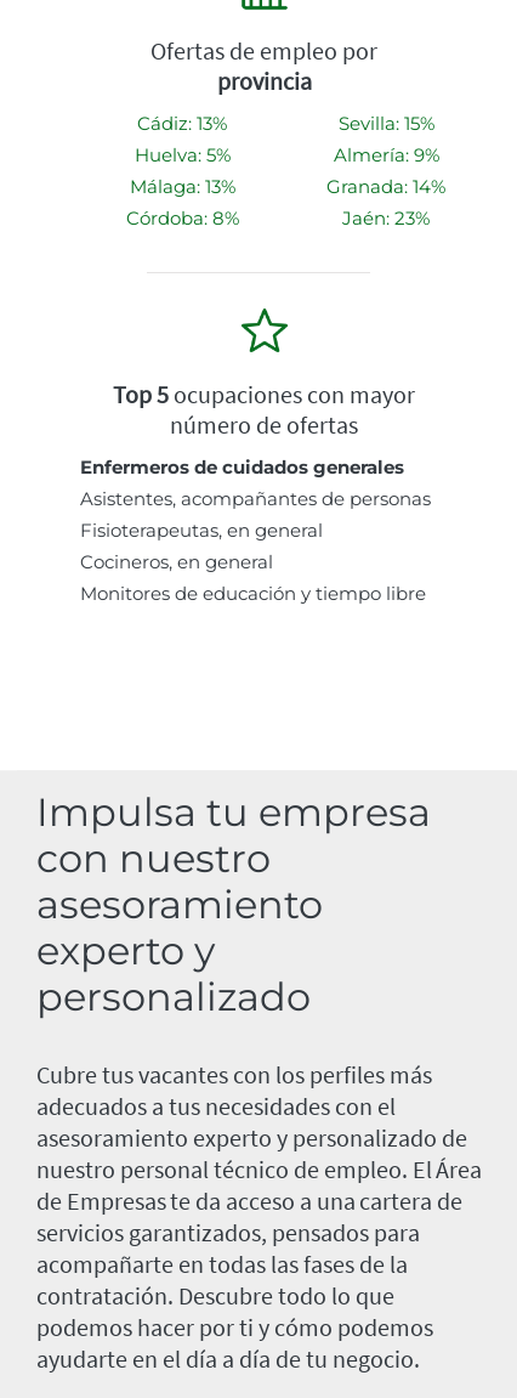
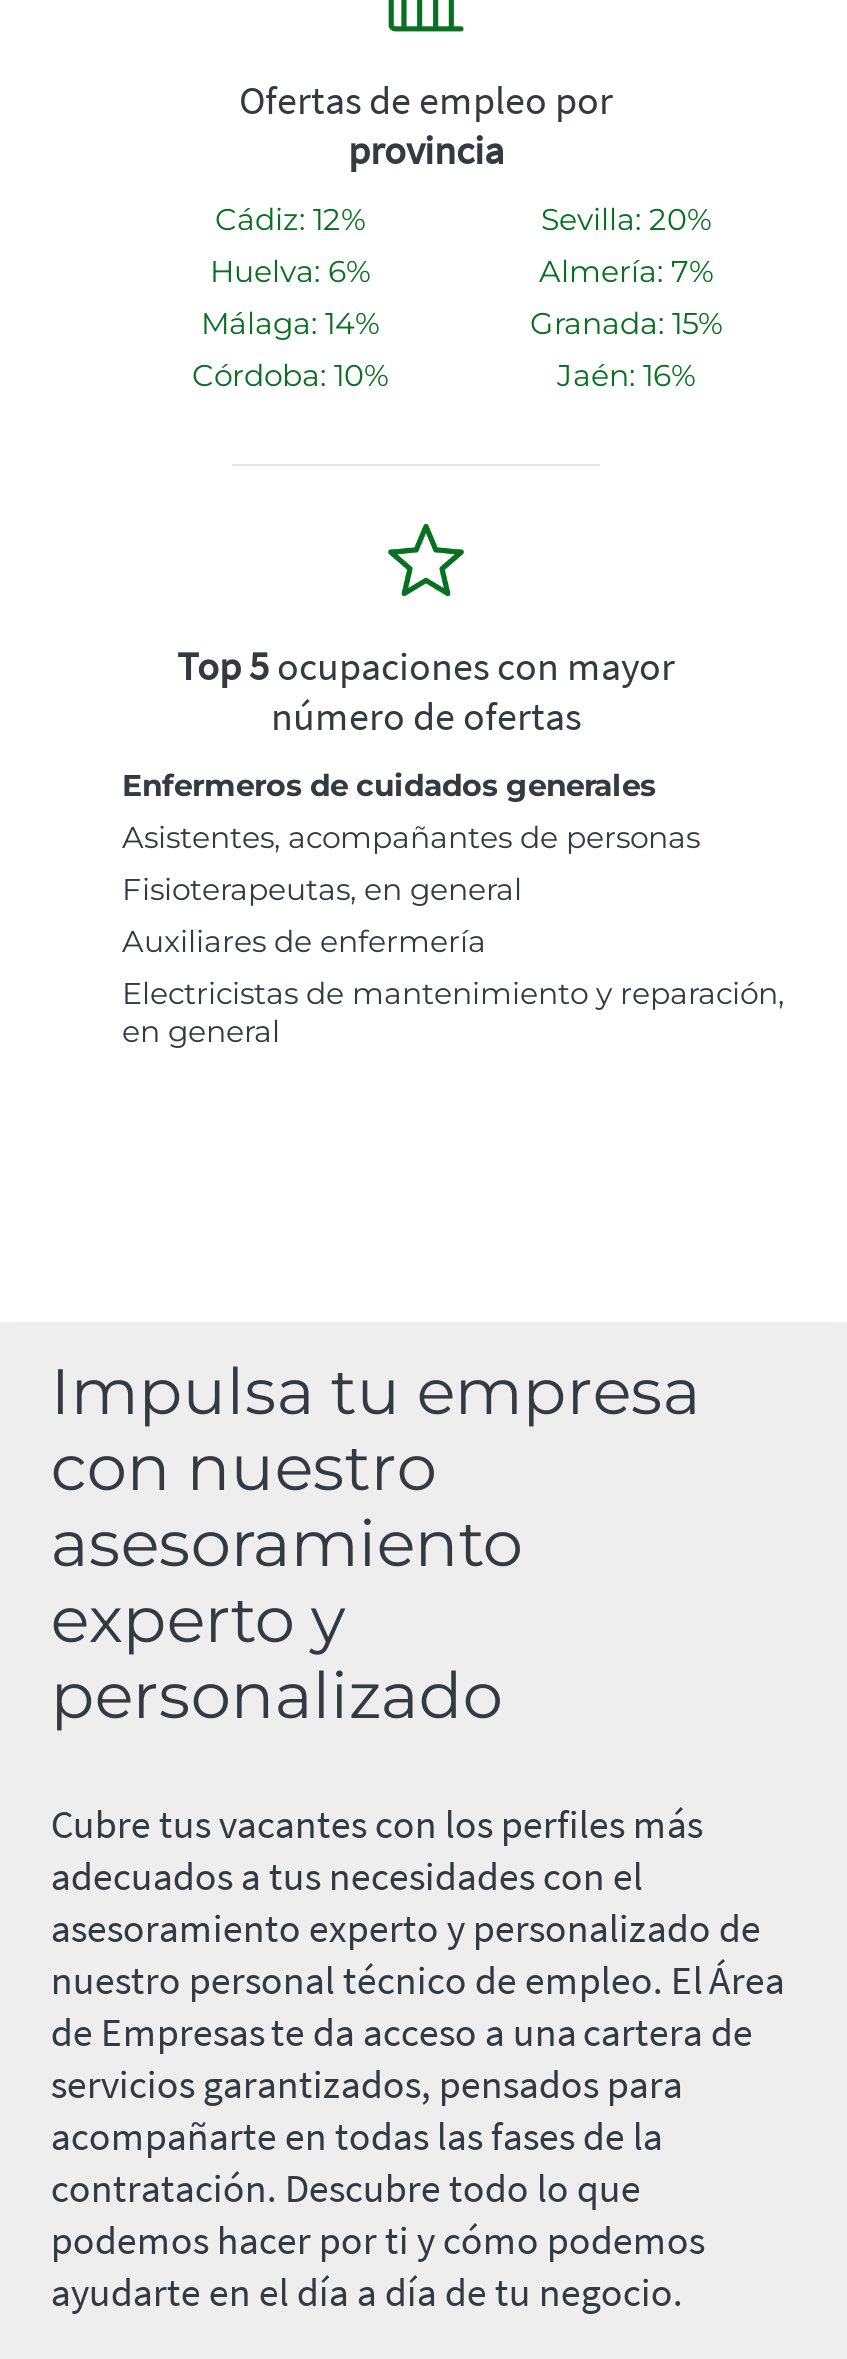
- Cádiz: 13%
+ Cádiz: 12%

- Sevilla: 15%
+ Sevilla: 20%

- Huelva: 5%
+ Huelva: 6%

- Almería: 9%
+ Almería: 7%

- Málaga: 13%
+ Málaga: 14%

- Granada: 14%
+ Granada: 15%

- Córdoba: 8%
+ Córdoba: 10%

- Jaén: 23%
+ Jaén: 16%

- Cocineros, en general
- Monitores de educación y tiempo libre
+ Auxiliares de enfermería
+ Electricistas de mantenimiento y reparación,
+ en general
